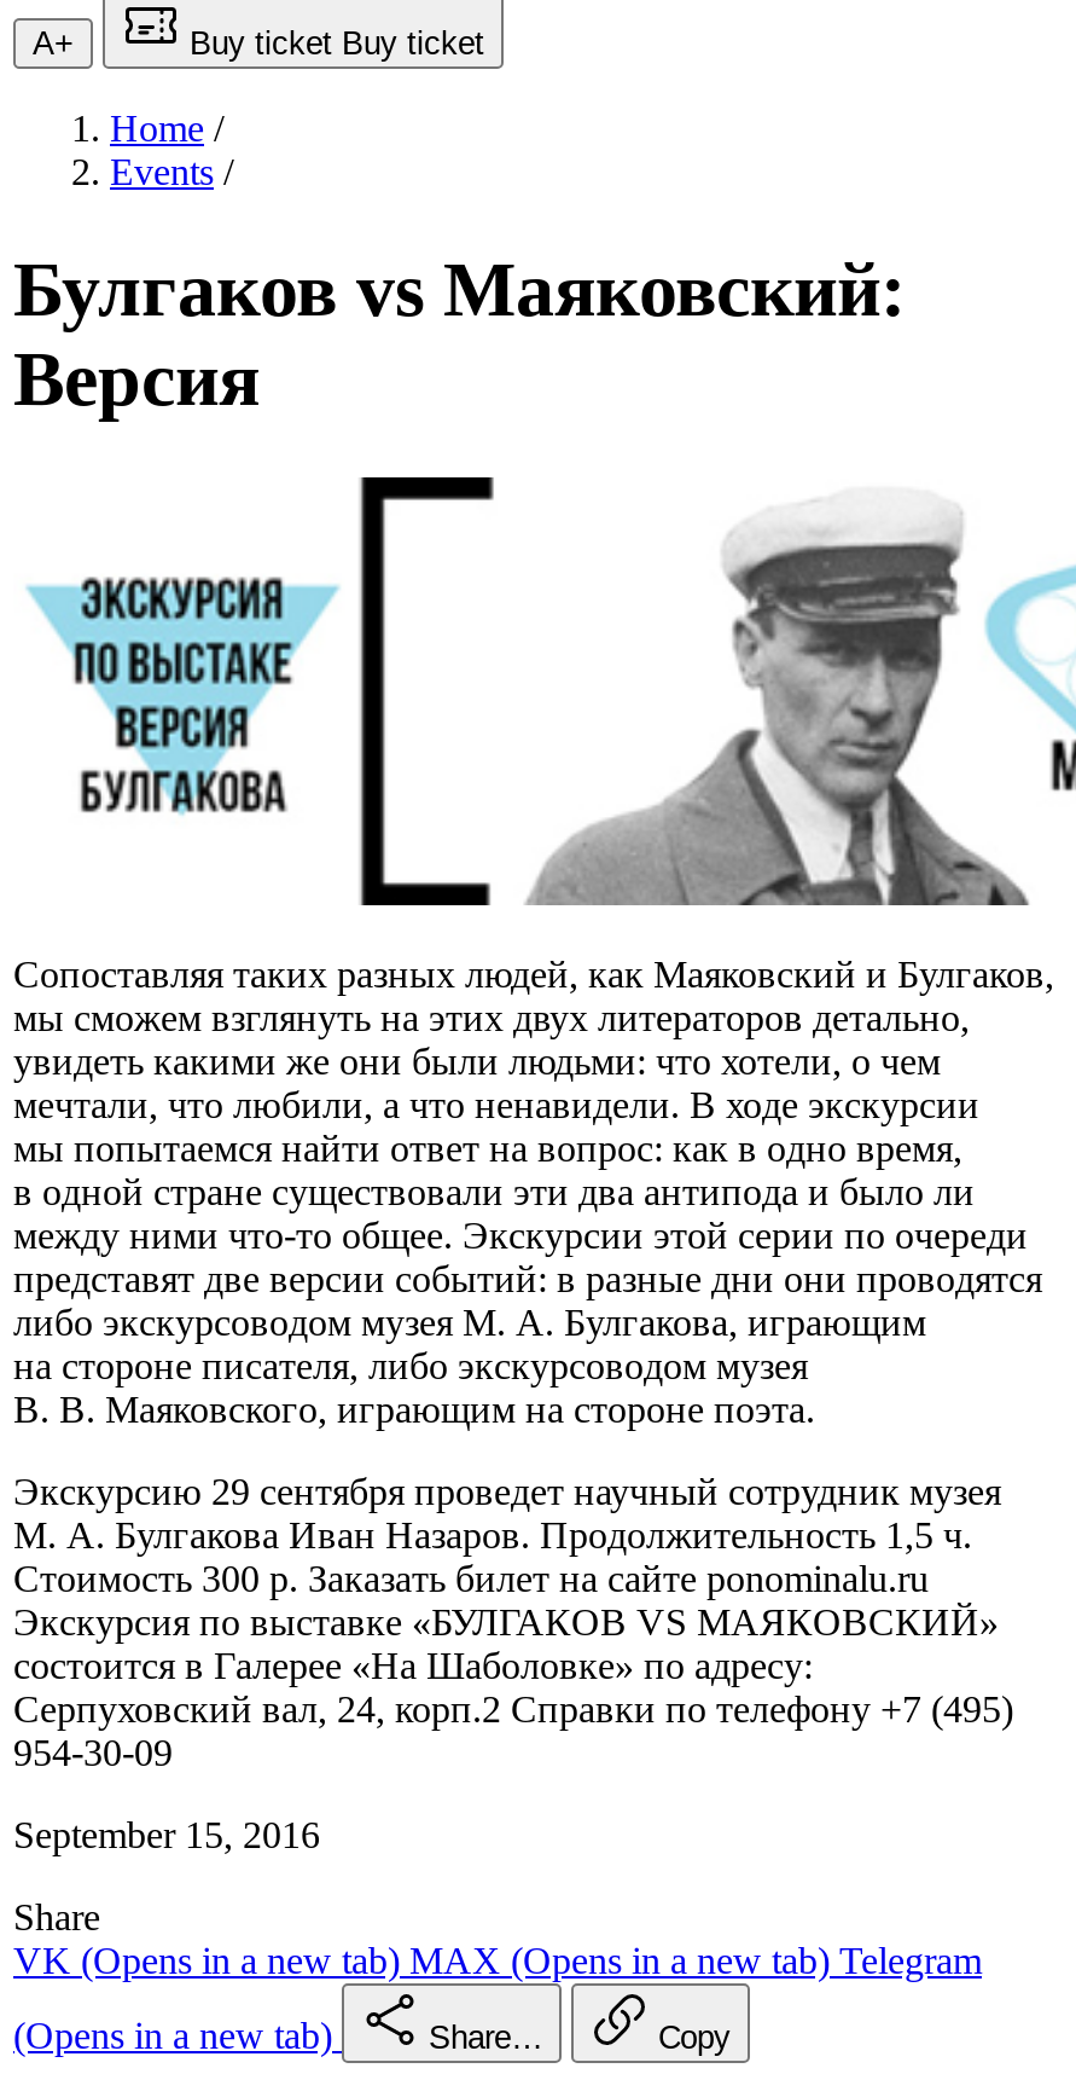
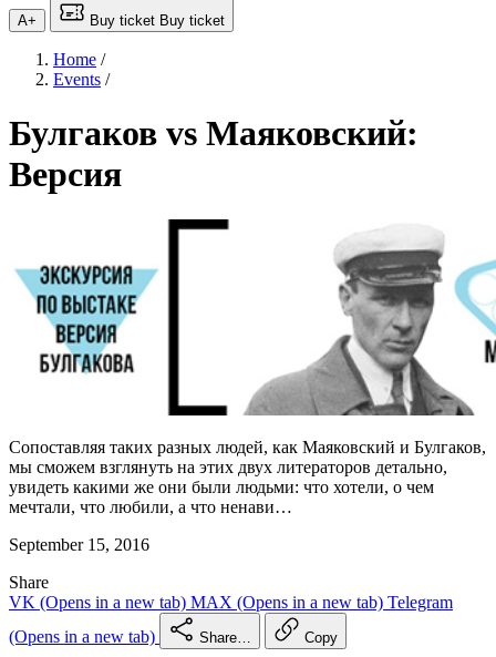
- мечтали, что любили, а что ненавидели. В ходе экскурсии
- мы попытаемся найти ответ на вопрос: как в одно время,
- в одной стране существовали эти два антипода и было ли
- между ними что‑то общее. Экскурсии этой серии по очереди
- представят две версии событий: в разные дни они проводятся
- либо экскурсоводом музея М. А. Булгакова, играющим
- на стороне писателя, либо экскурсоводом музея
- В. В. Маяковского, играющим на стороне поэта.
- Экскурсию 29 сентября проведет научный сотрудник музея
- М. А. Булгакова Иван Назаров. Продолжительность 1,5 ч.
- Стоимость 300 р. Заказать билет на сайте ponominalu.ru
- Экскурсия по выставке «БУЛГАКОВ VS МАЯКОВСКИЙ»
- состоится в Галерее «На Шаболовке» по адресу:
- Серпуховский вал, 24, корп.2 Справки по телефону +7 (495)
- 954-30-09
+ мечтали, что любили, а что ненави…
